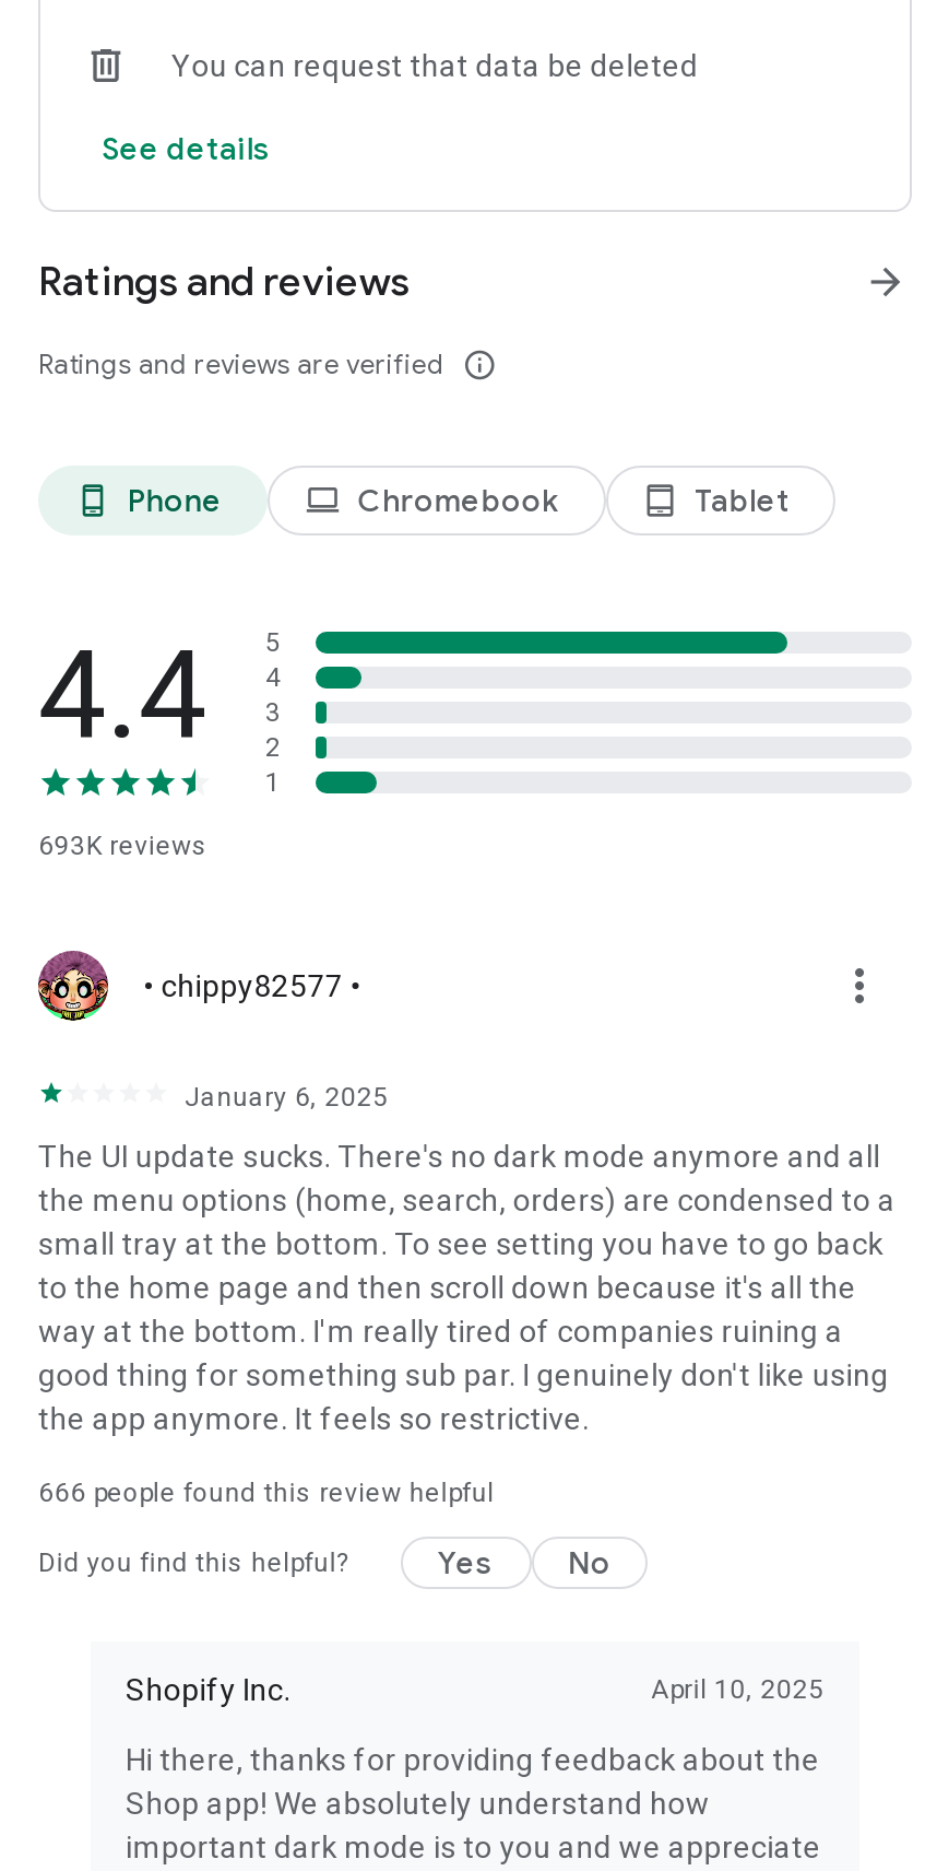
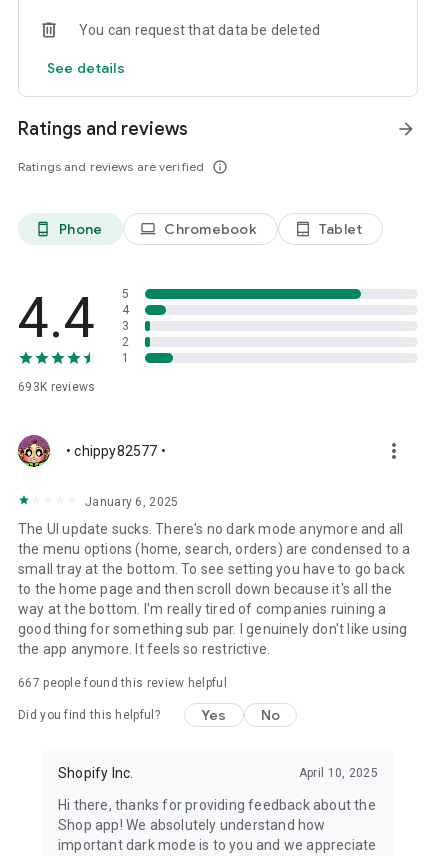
- 666 people found this review helpful
+ 667 people found this review helpful
